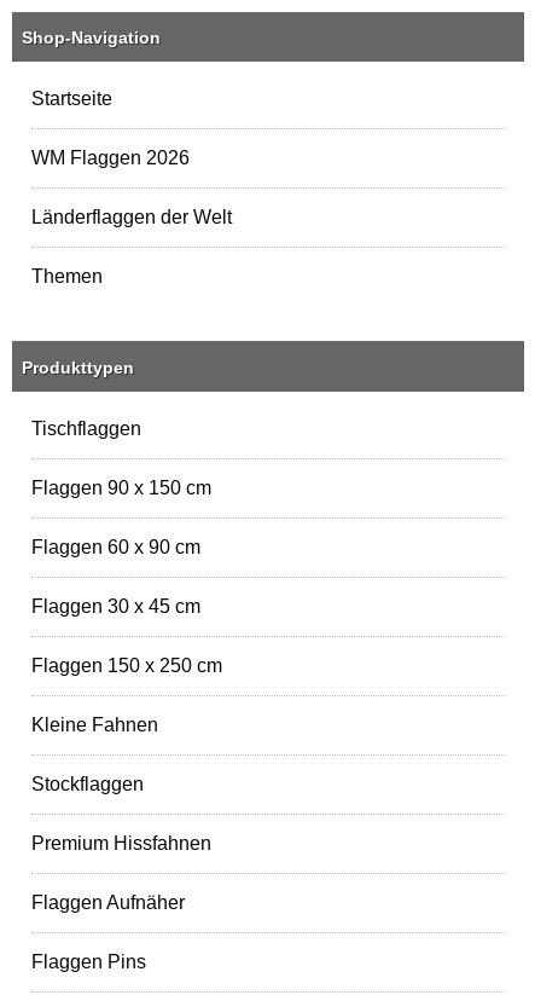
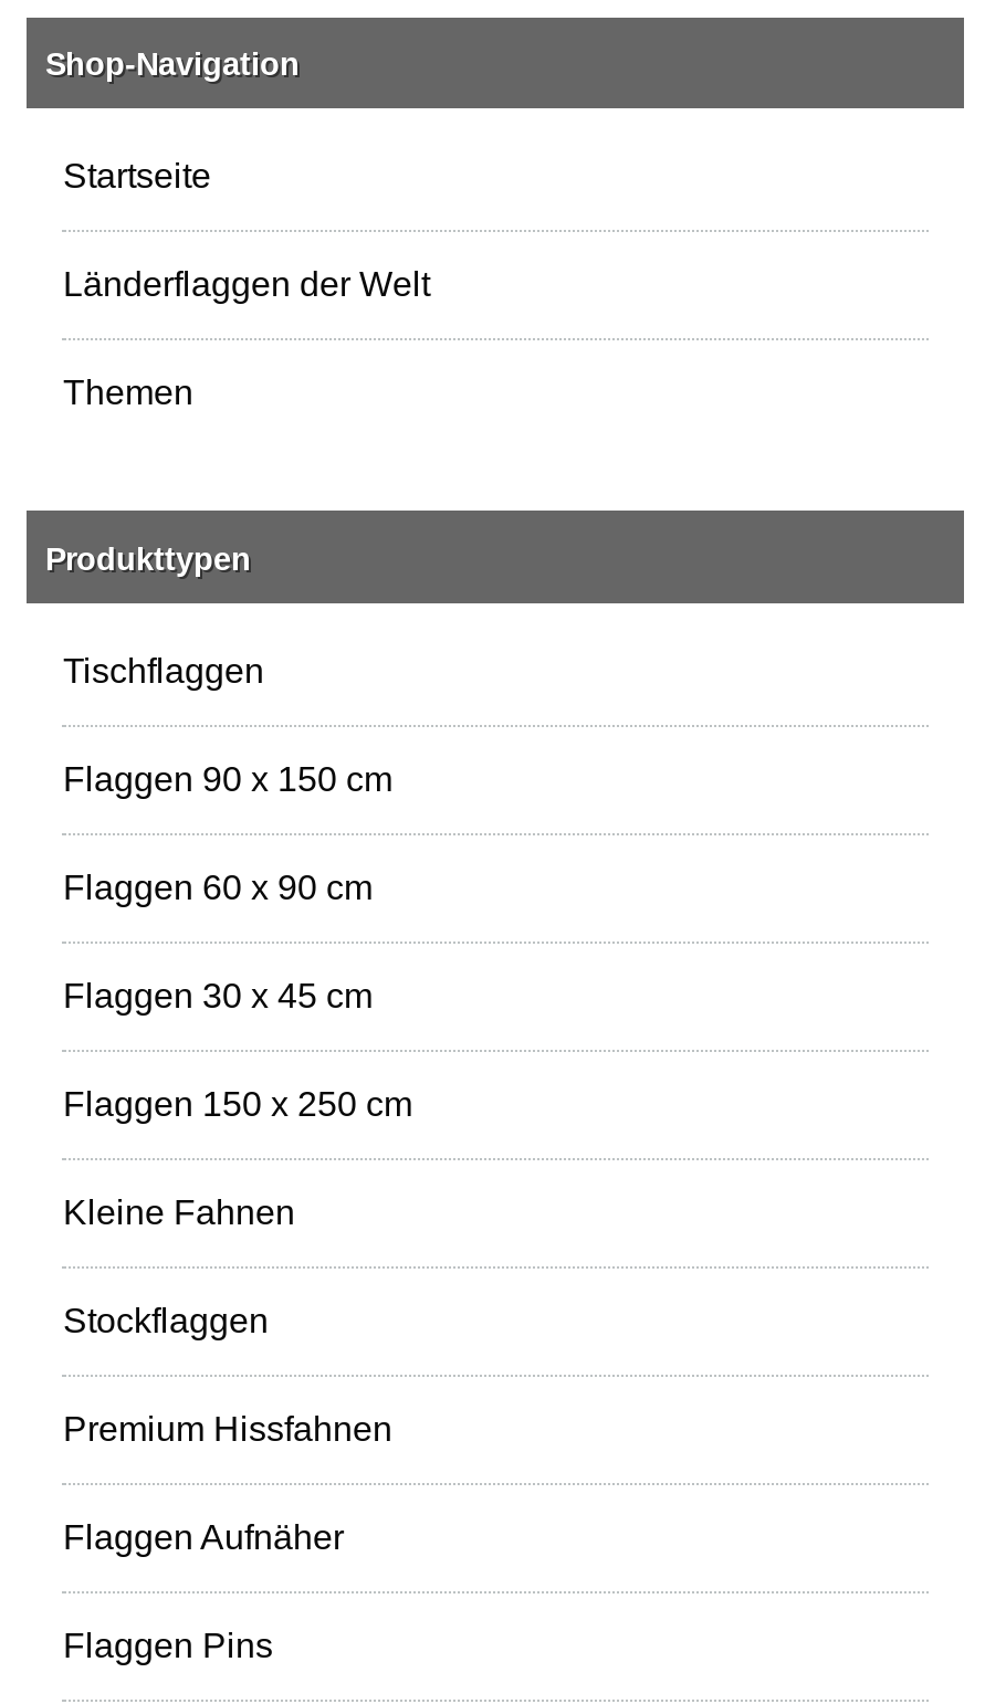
- WM Flaggen 2026
